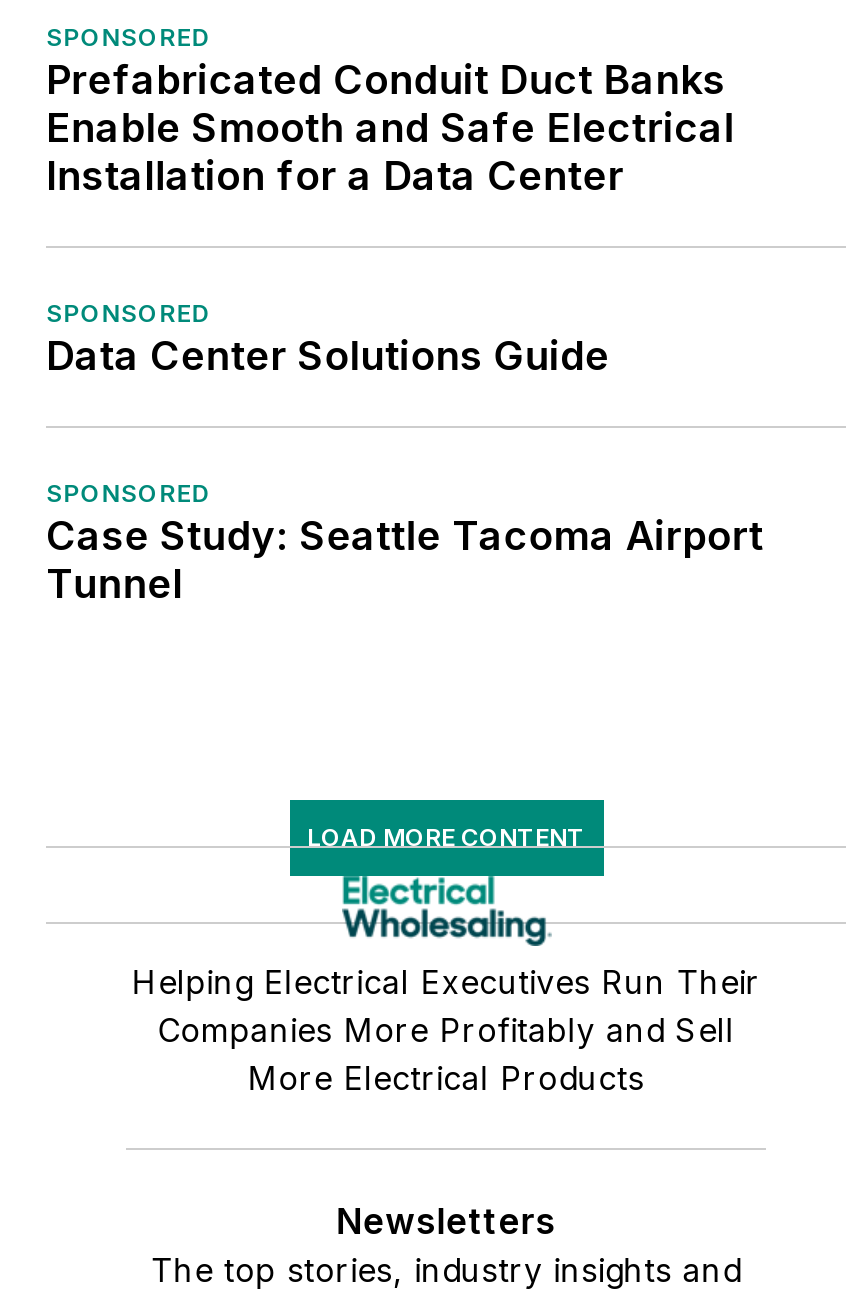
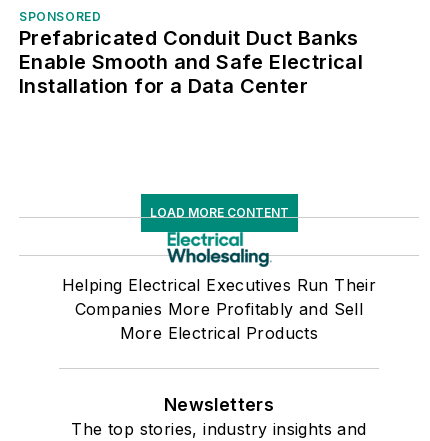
- SPONSORED
- Data Center Solutions Guide
- SPONSORED
- Case Study: Seattle Tacoma Airport
- Tunnel
